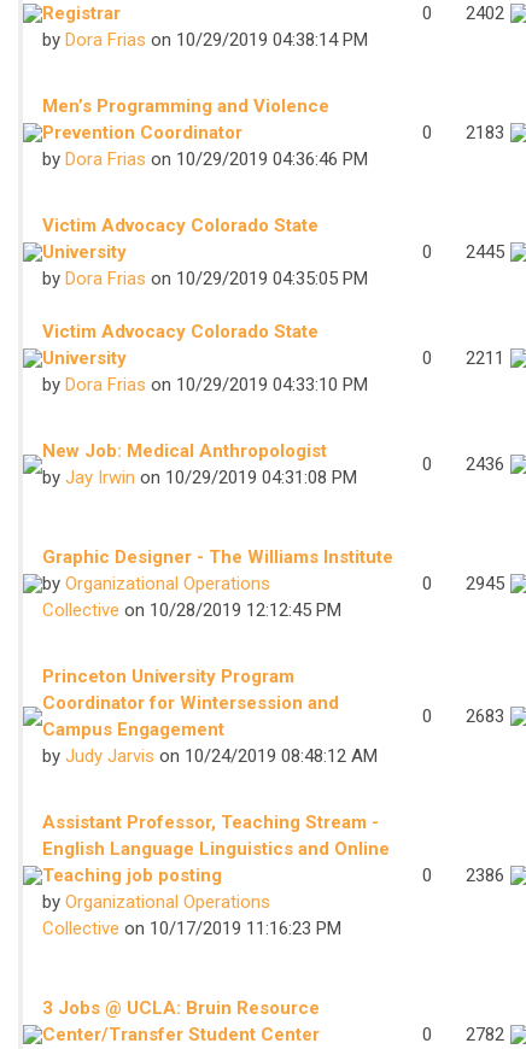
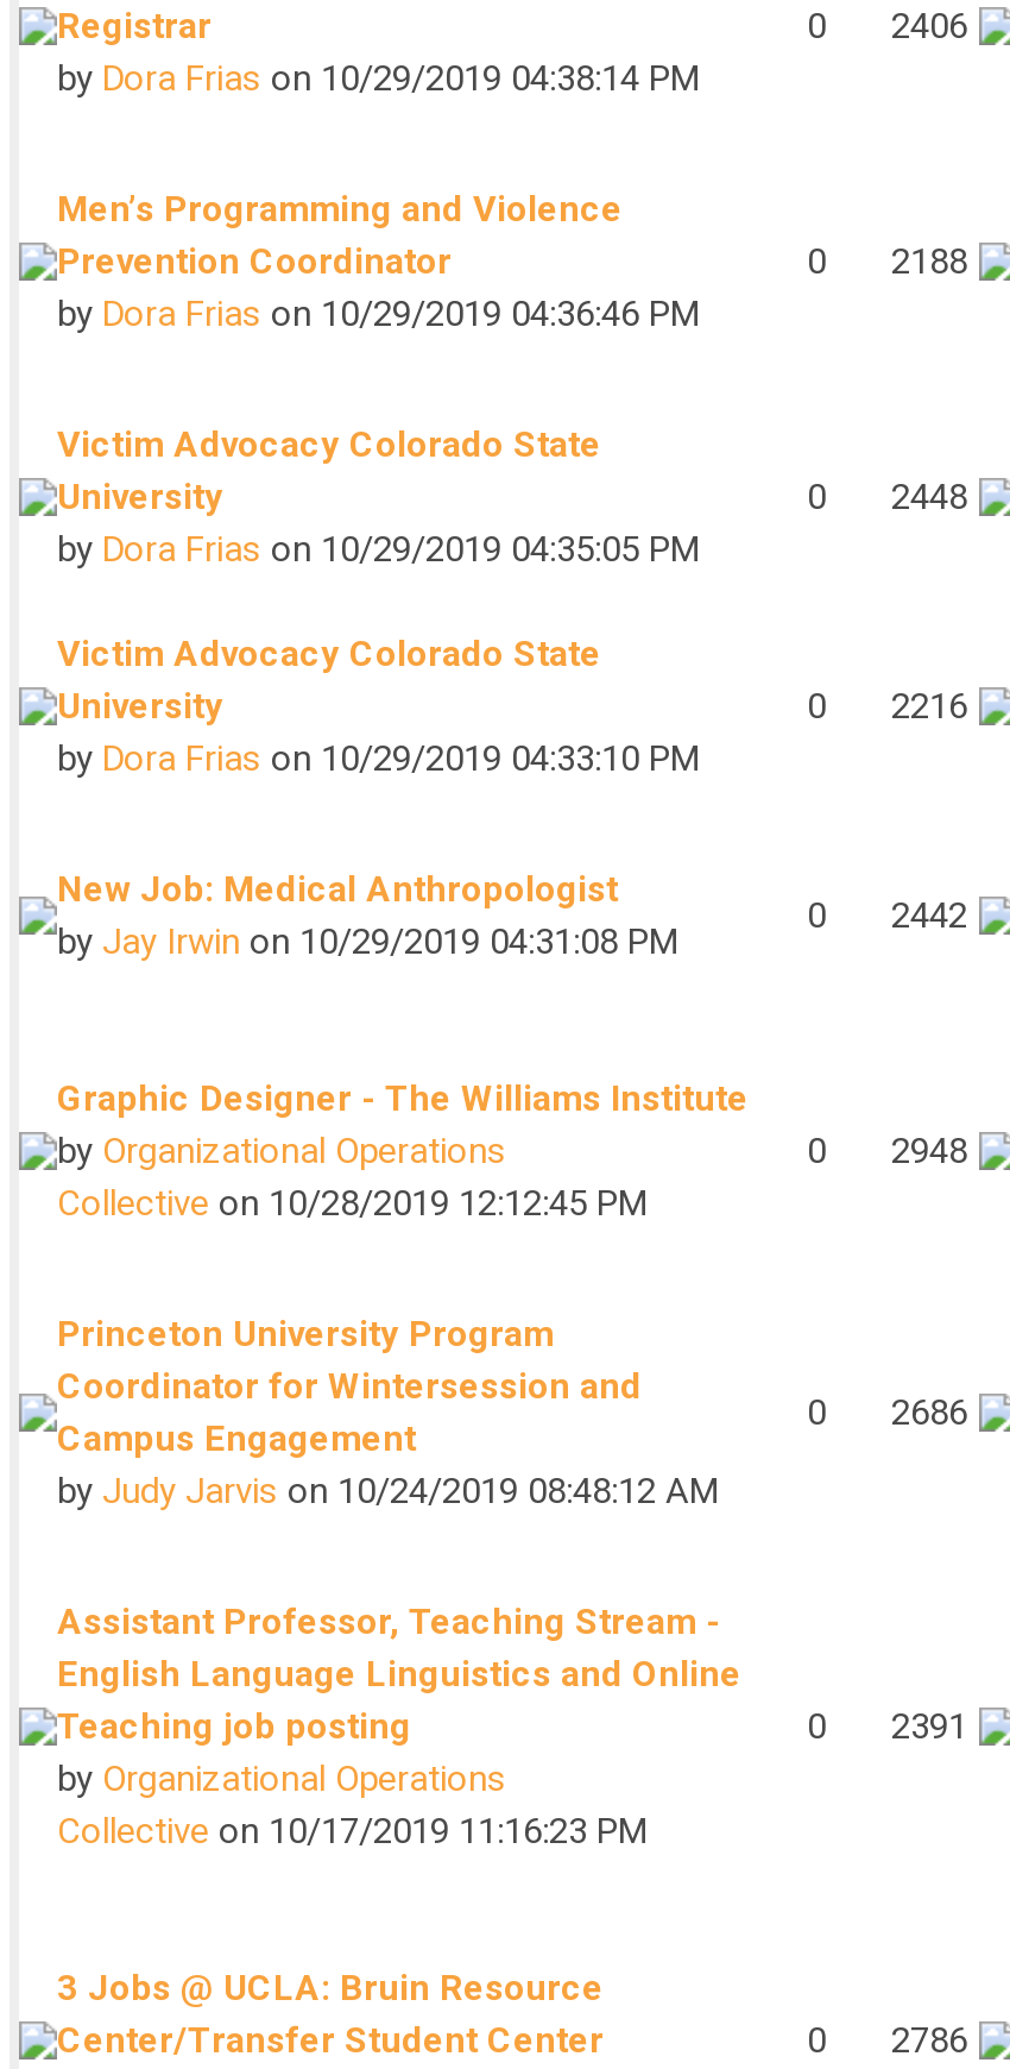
- 0 2402
+ 0 2406

- 0 2183
+ 0 2188

- 0 2445
+ 0 2448

- 0 2211
+ 0 2216

- 0 2436
+ 0 2442

- 0 2945
+ 0 2948

- 0 2683
+ 0 2686

- 0 2386
+ 0 2391

- 0 2782
+ 0 2786
